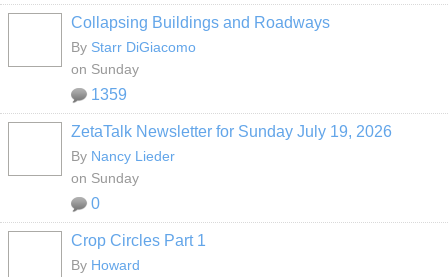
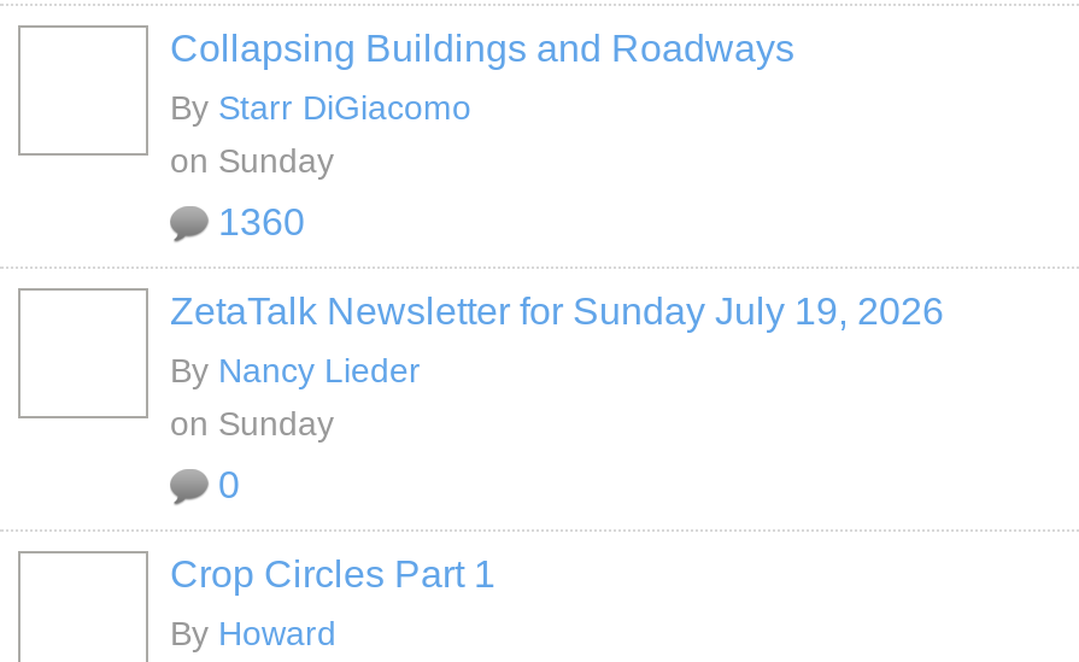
- 1359
+ 1360
